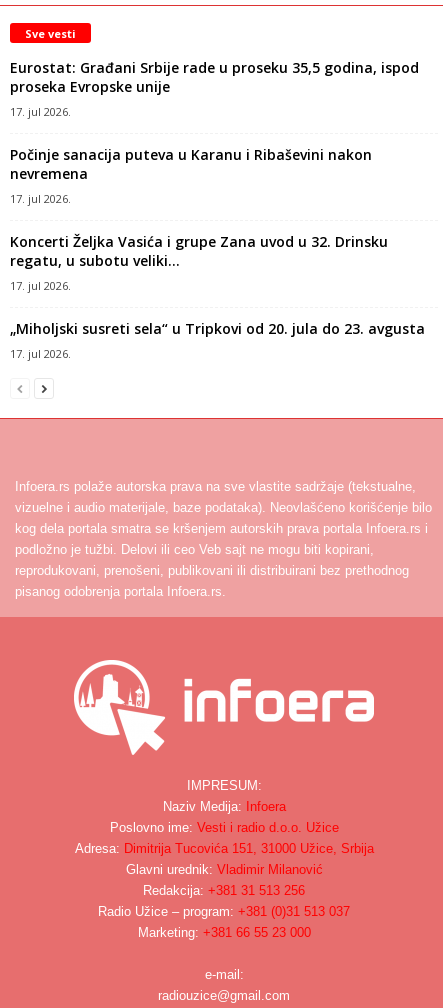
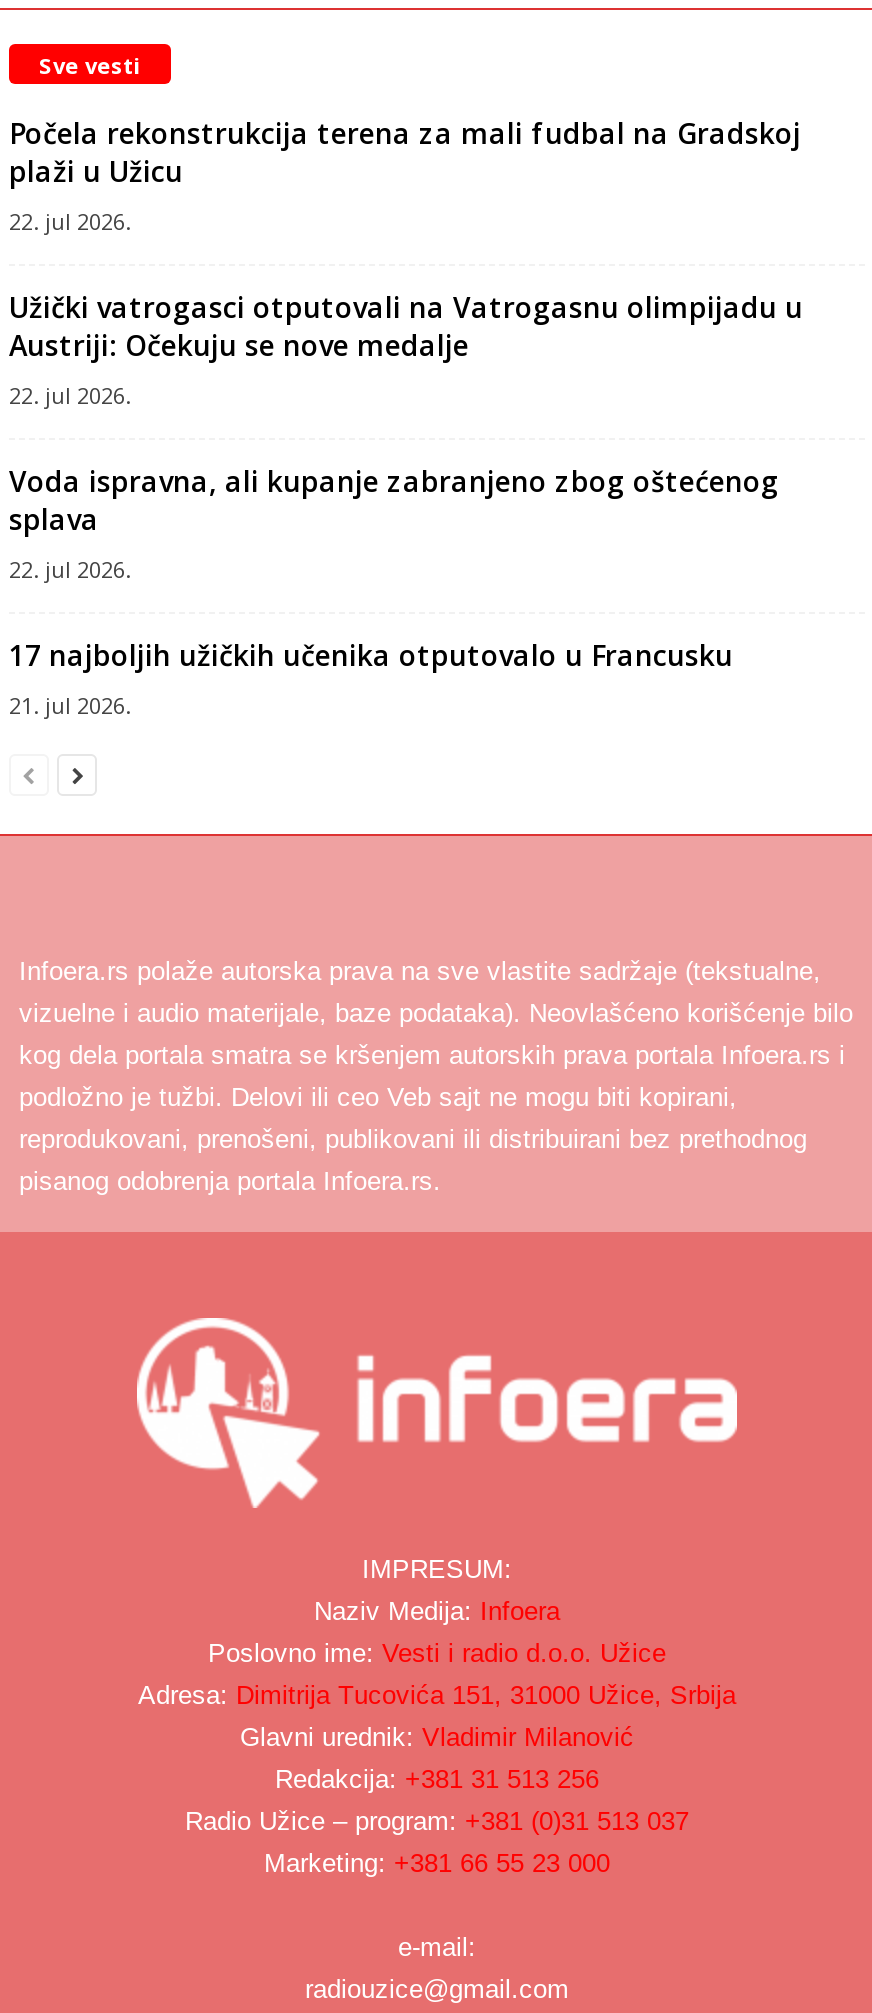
- Eurostat: Građani Srbije rade u proseku 35,5 godina, ispod
- proseka Evropske unije
- 17. jul 2026.
+ Počela rekonstrukcija terena za mali fudbal na Gradskoj
+ plaži u Užicu
+ 22. jul 2026.

- Počinje sanacija puteva u Karanu i Ribaševini nakon
- nevremena
- 17. jul 2026.
+ Užički vatrogasci otputovali na Vatrogasnu olimpijadu u
+ Austriji: Očekuju se nove medalje
+ 22. jul 2026.

- Koncerti Željka Vasića i grupe Zana uvod u 32. Drinsku
- regatu, u subotu veliki...
- 17. jul 2026.
+ Voda ispravna, ali kupanje zabranjeno zbog oštećenog
+ splava
+ 22. jul 2026.

- „Miholjski susreti sela“ u Tripkovi od 20. jula do 23. avgusta
- 17. jul 2026.
+ 17 najboljih užičkih učenika otputovalo u Francusku
+ 21. jul 2026.
